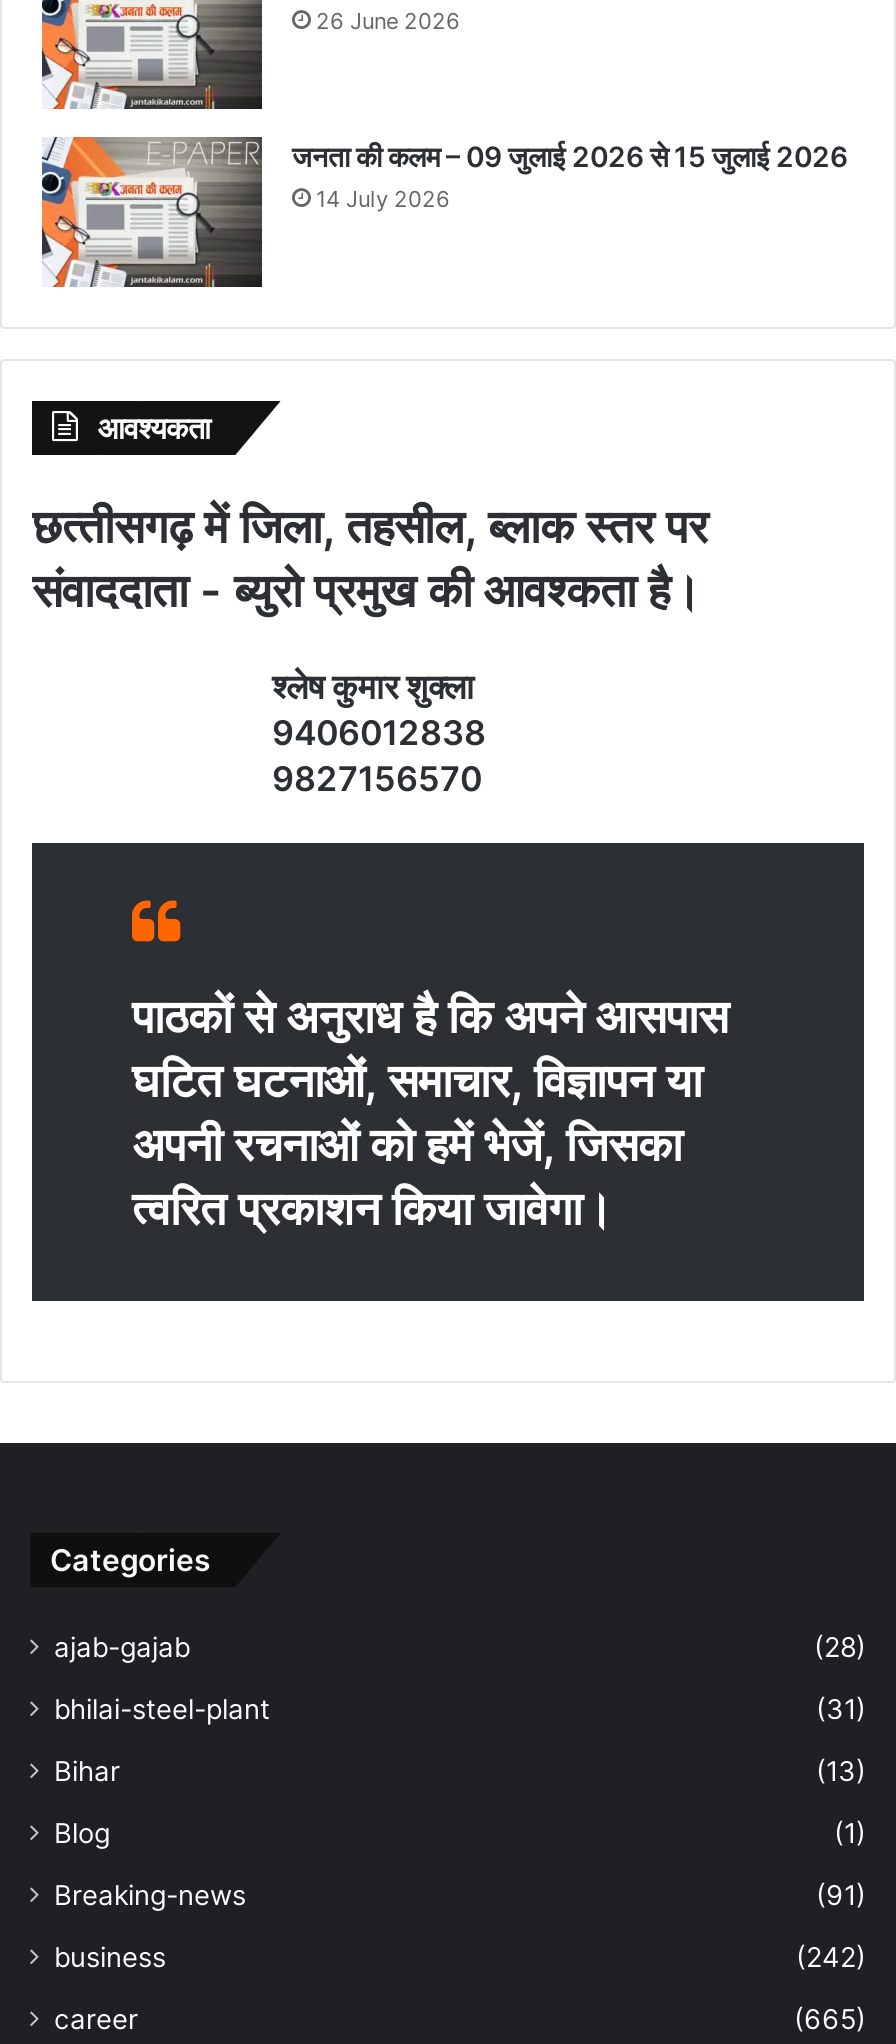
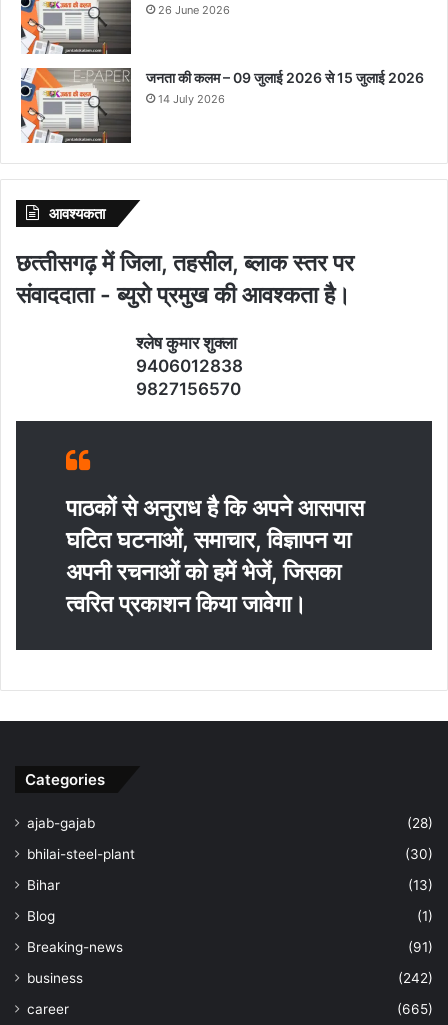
- (31)
+ (30)
